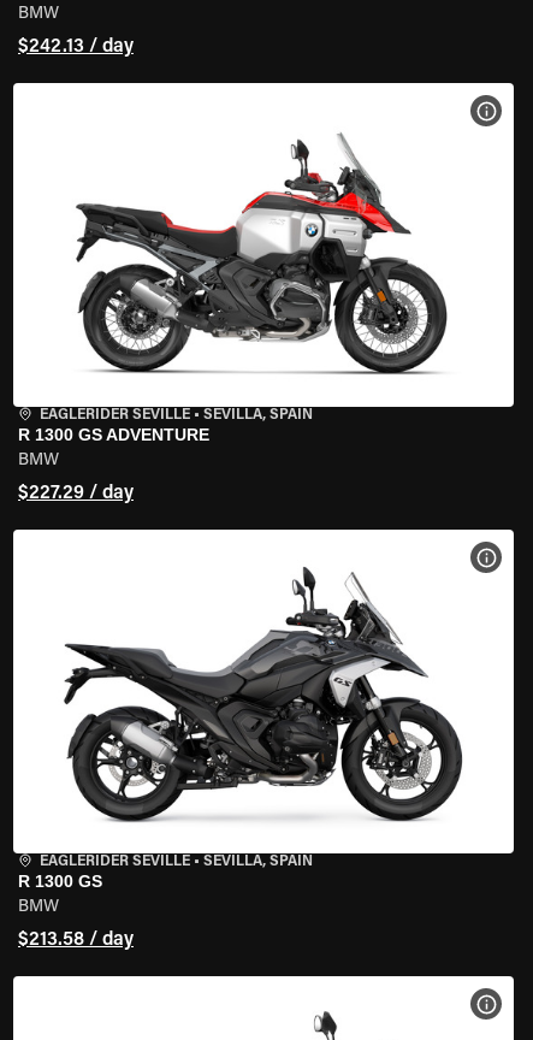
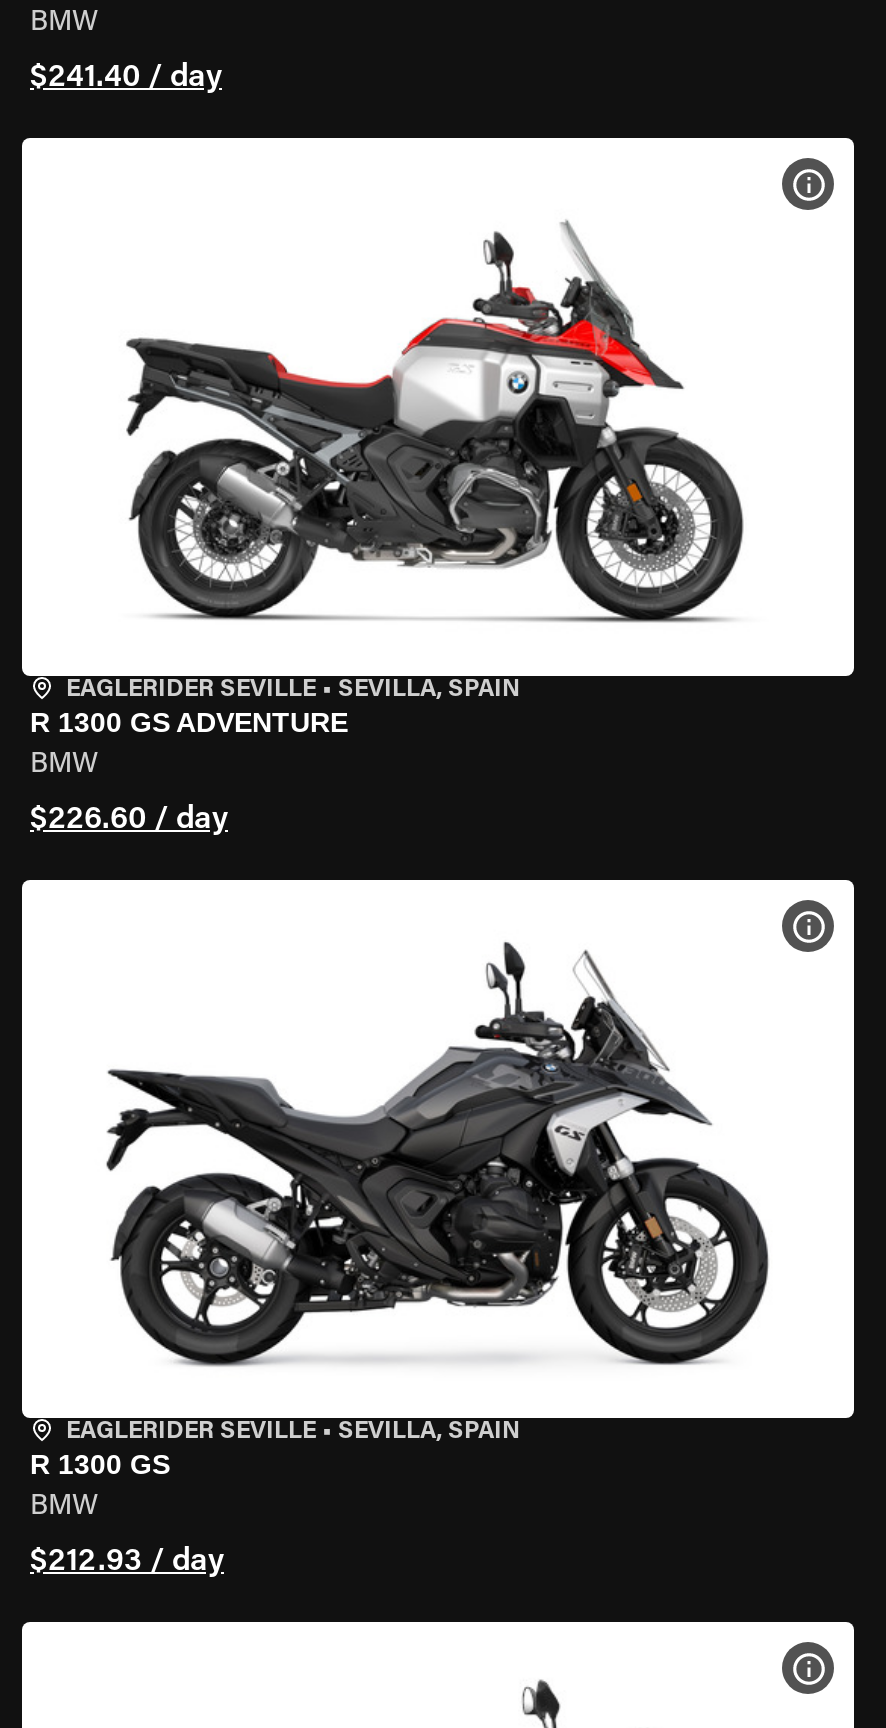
- $242.13 / day
+ $241.40 / day

- $227.29 / day
+ $226.60 / day

- $213.58 / day
+ $212.93 / day
